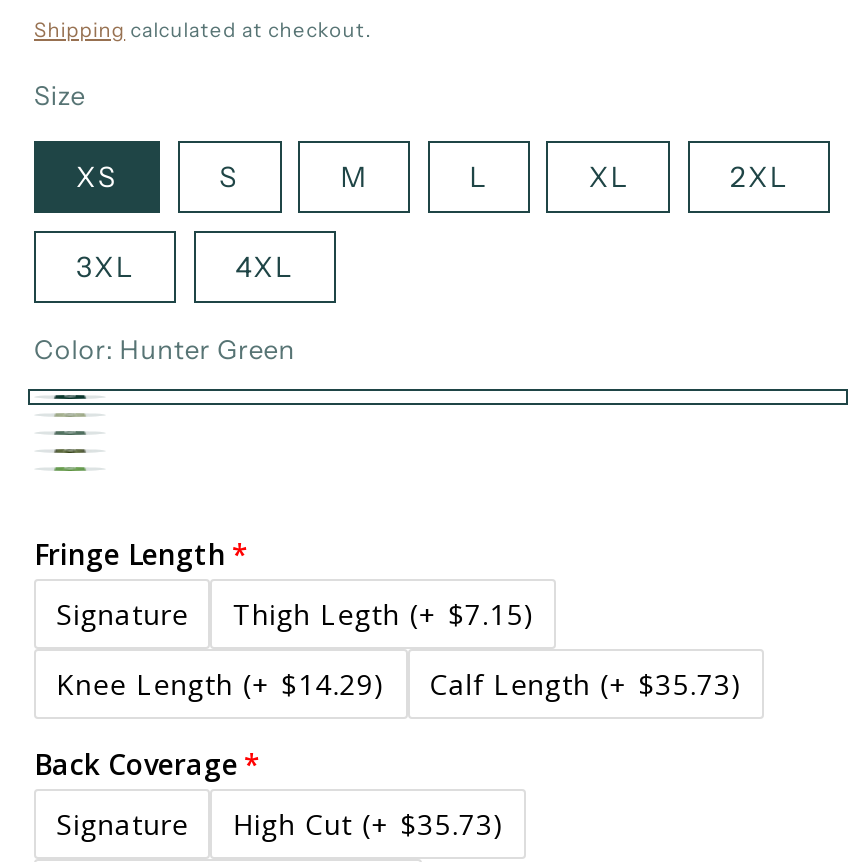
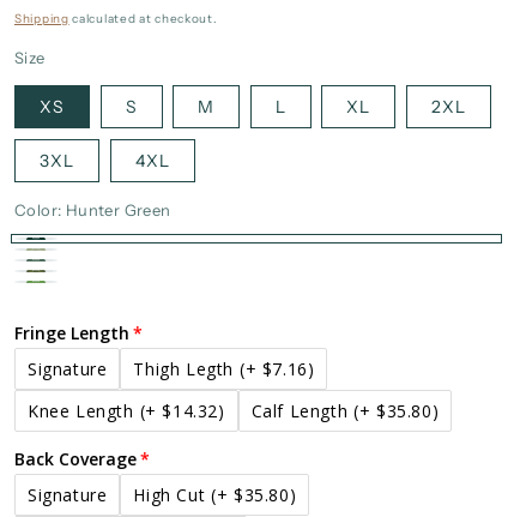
- Signature Thigh Legth (+ $7.15)
+ Signature Thigh Legth (+ $7.16)

- Knee Length (+ $14.29)
+ Knee Length (+ $14.32)

- Calf Length (+ $35.73)
+ Calf Length (+ $35.80)

- Signature High Cut (+ $35.73)
+ Signature High Cut (+ $35.80)
